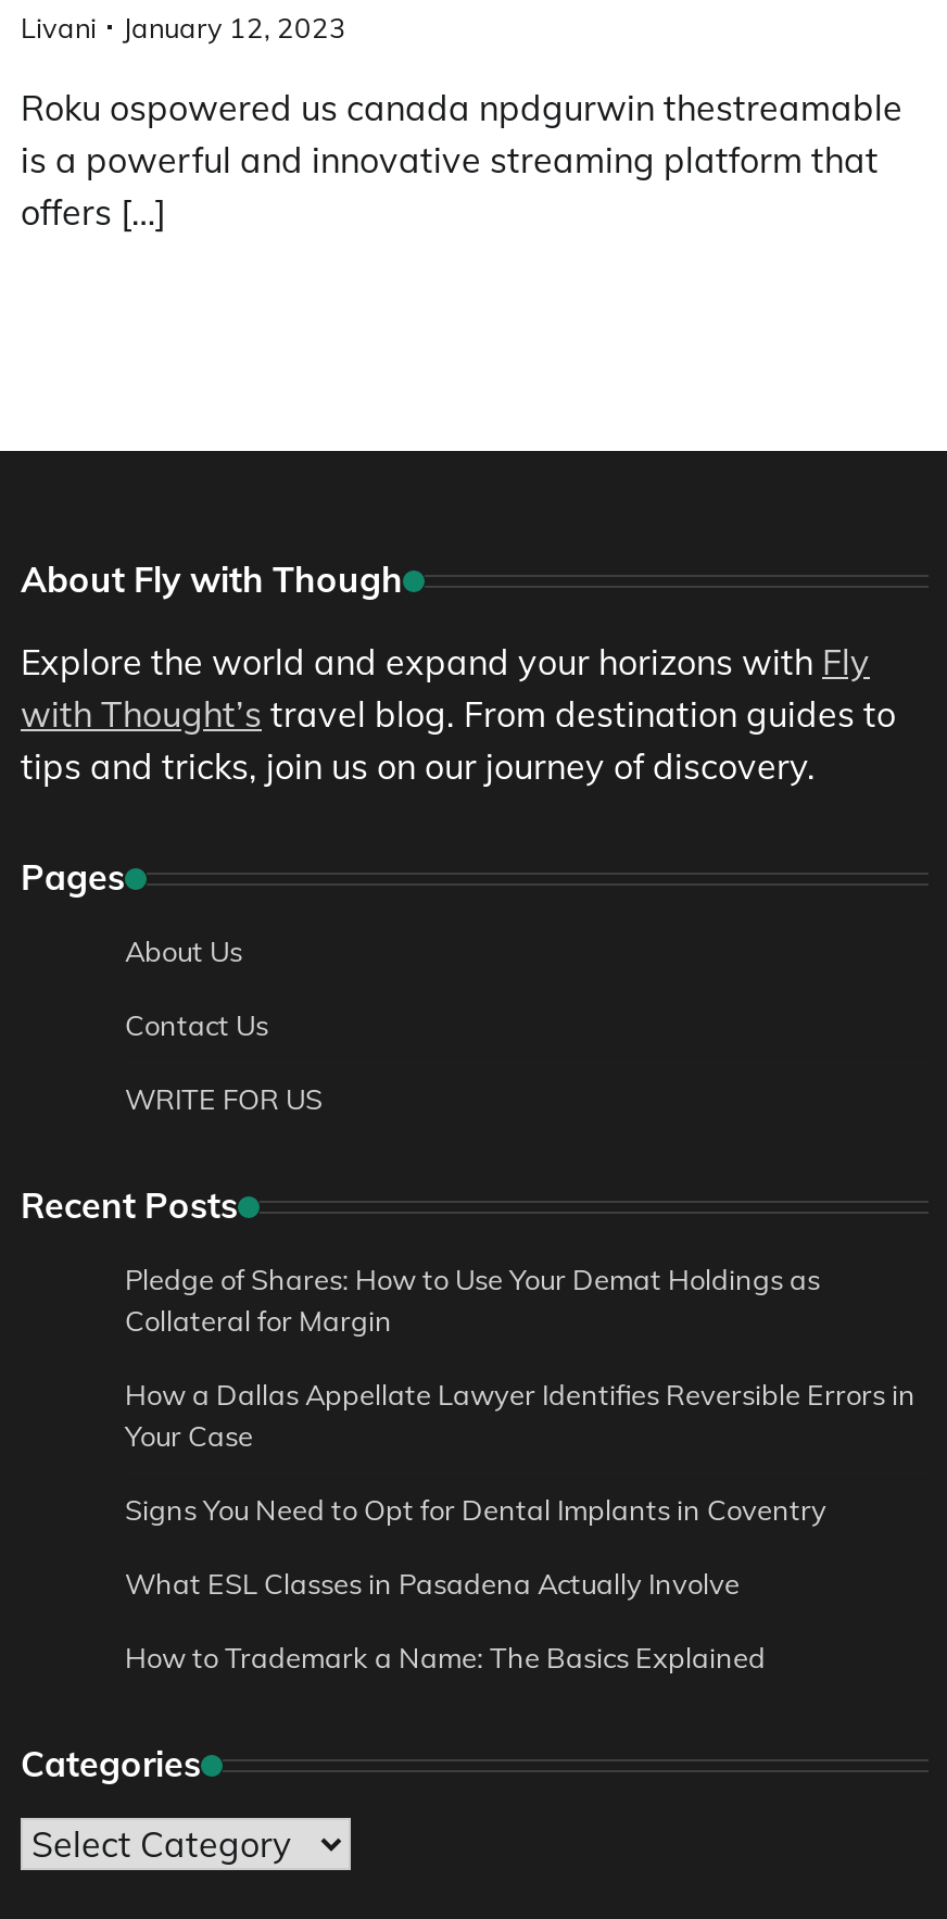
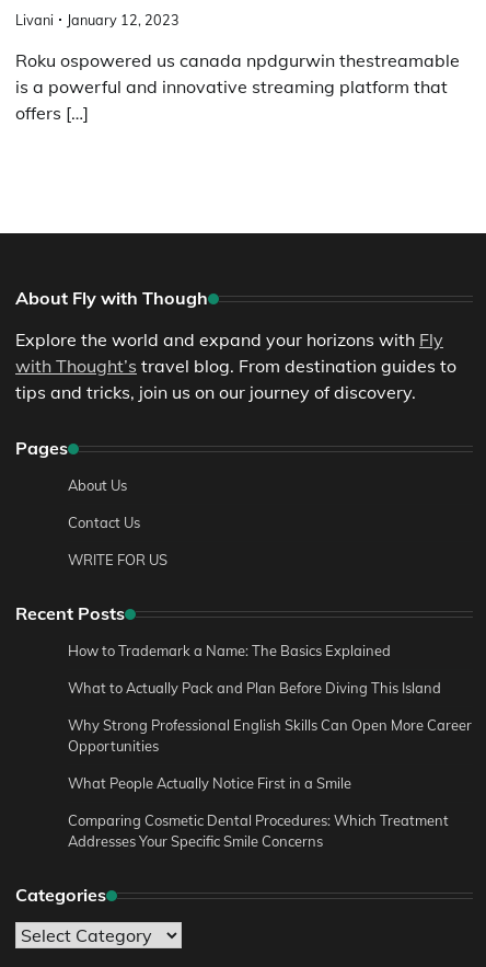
- Pledge of Shares: How to Use Your Demat Holdings as
- Collateral for Margin
- How a Dallas Appellate Lawyer Identifies Reversible Errors in
- Your Case
- Signs You Need to Opt for Dental Implants in Coventry
- What ESL Classes in Pasadena Actually Involve

moved up: How to Trademark a Name: The Basics Explained

+ What to Actually Pack and Plan Before Diving This Island
+ Why Strong Professional English Skills Can Open More Career
+ Opportunities
+ What People Actually Notice First in a Smile
+ Comparing Cosmetic Dental Procedures: Which Treatment
+ Addresses Your Specific Smile Concerns
